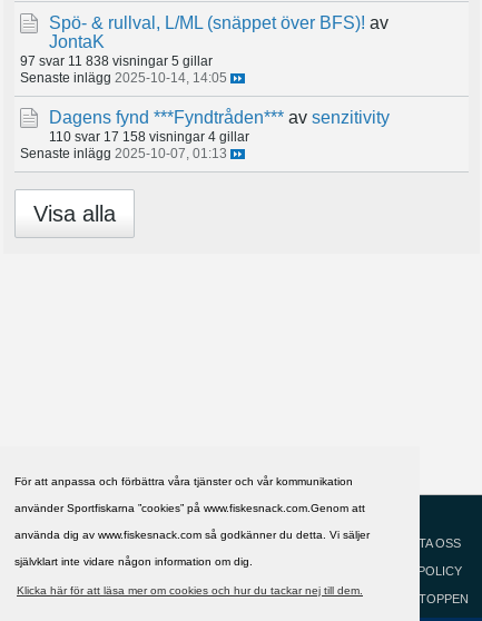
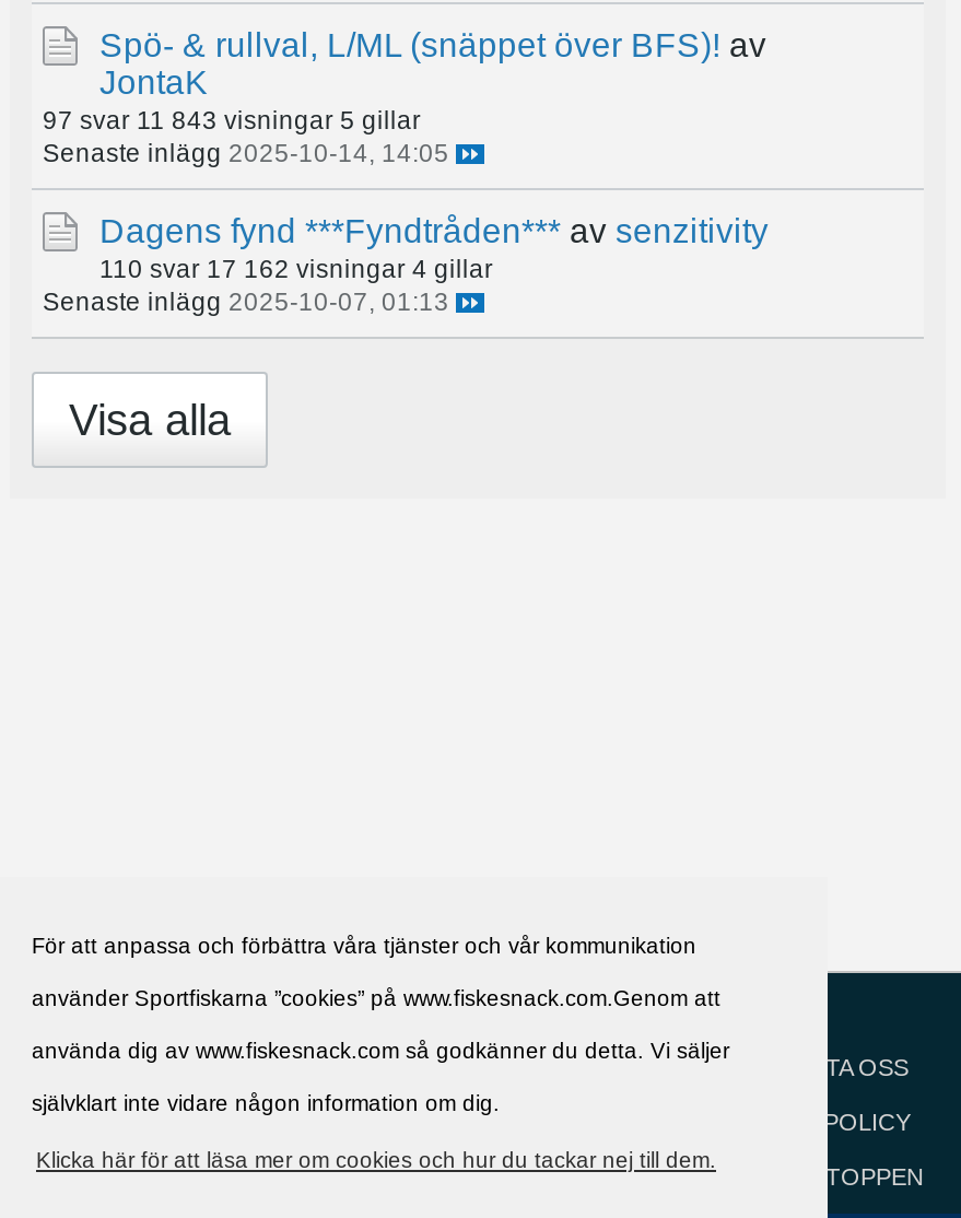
- 97 svar 11 838 visningar 5 gillar
+ 97 svar 11 843 visningar 5 gillar

- 110 svar 17 158 visningar 4 gillar
+ 110 svar 17 162 visningar 4 gillar
